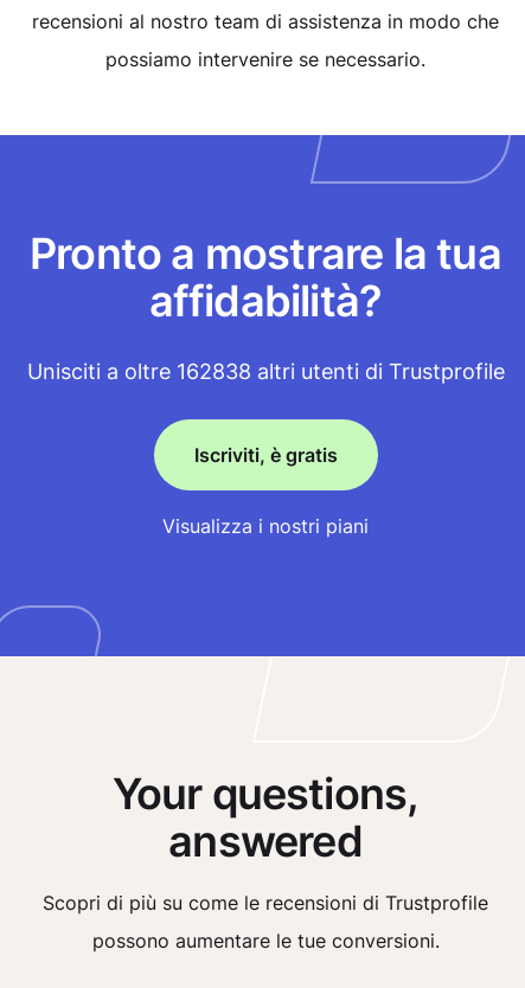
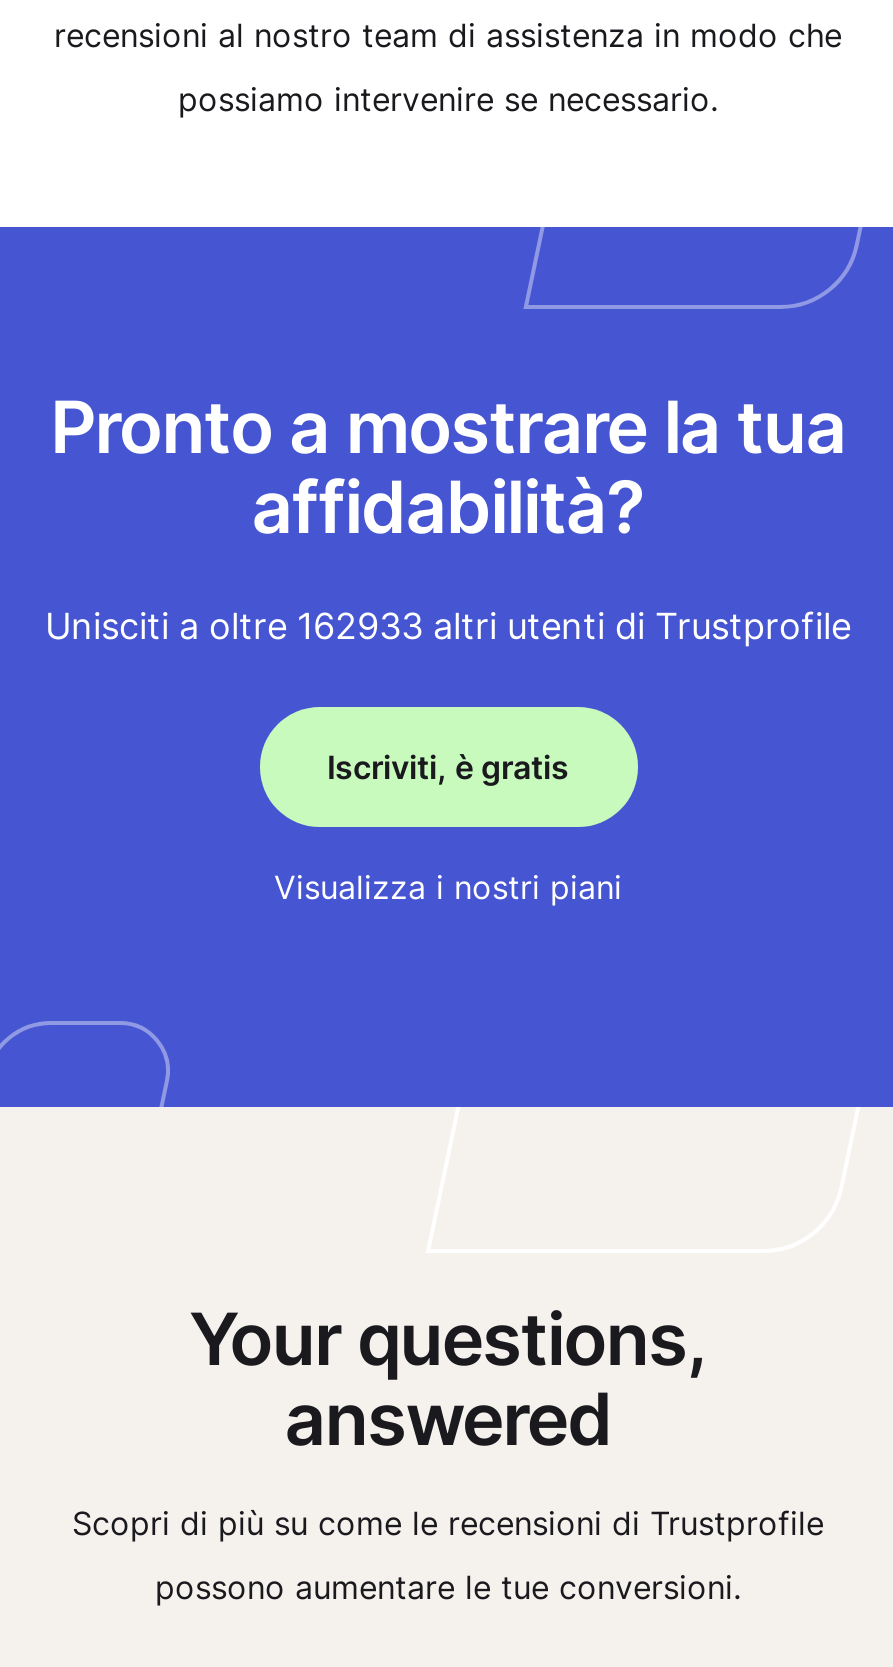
- Unisciti a oltre 162838 altri utenti di Trustprofile
+ Unisciti a oltre 162933 altri utenti di Trustprofile
